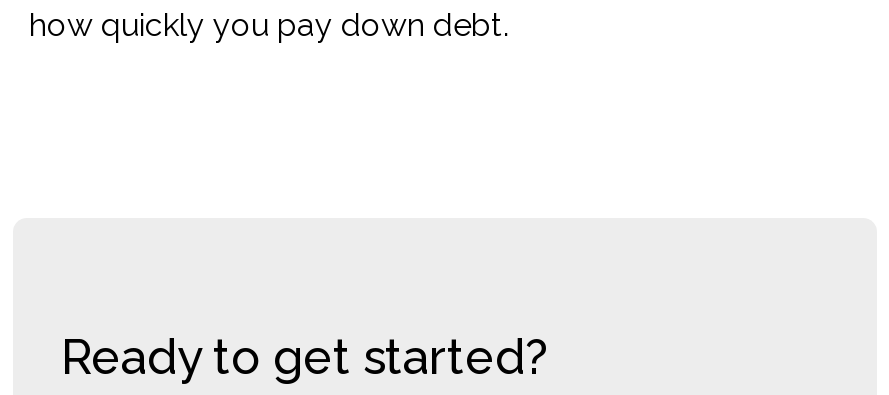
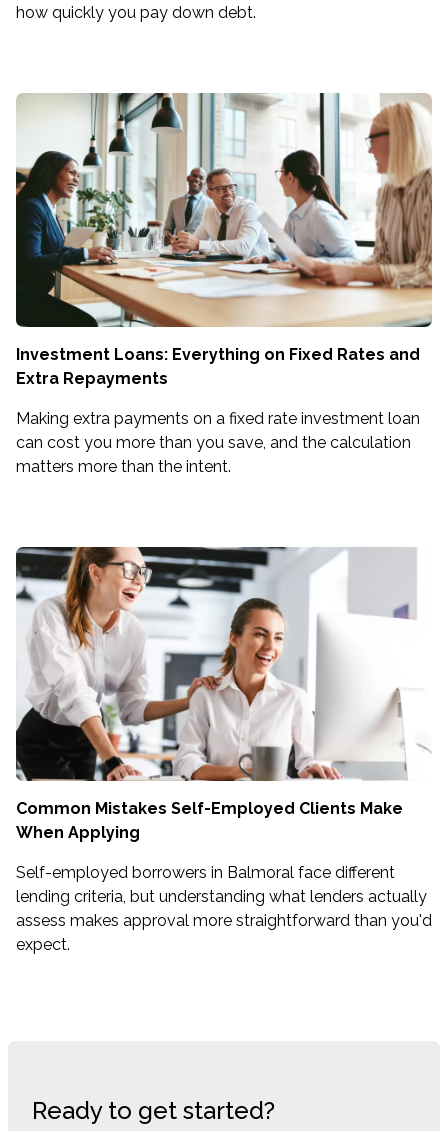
+ [image]
+ Investment Loans: Everything on Fixed Rates and
+ Extra Repayments
+ Making extra payments on a fixed rate investment loan
+ can cost you more than you save, and the calculation
+ matters more than the intent.

+ [image]
+ Common Mistakes Self-Employed Clients Make
+ When Applying
+ Self-employed borrowers in Balmoral face different
+ lending criteria, but understanding what lenders actually
+ assess makes approval more straightforward than you'd
+ expect.
